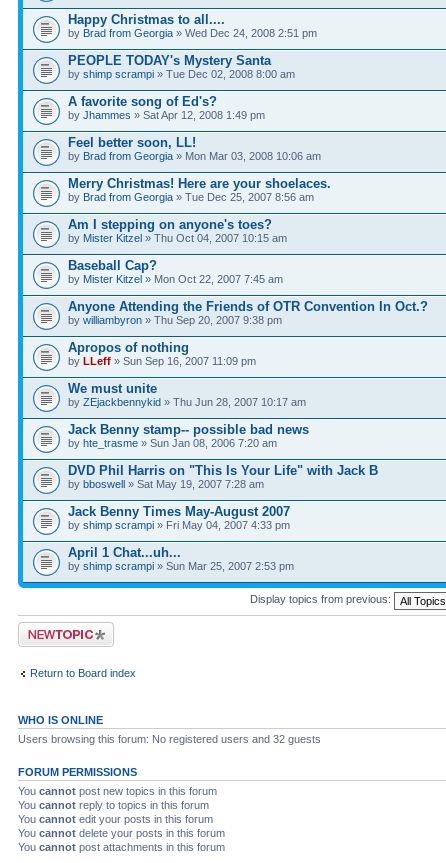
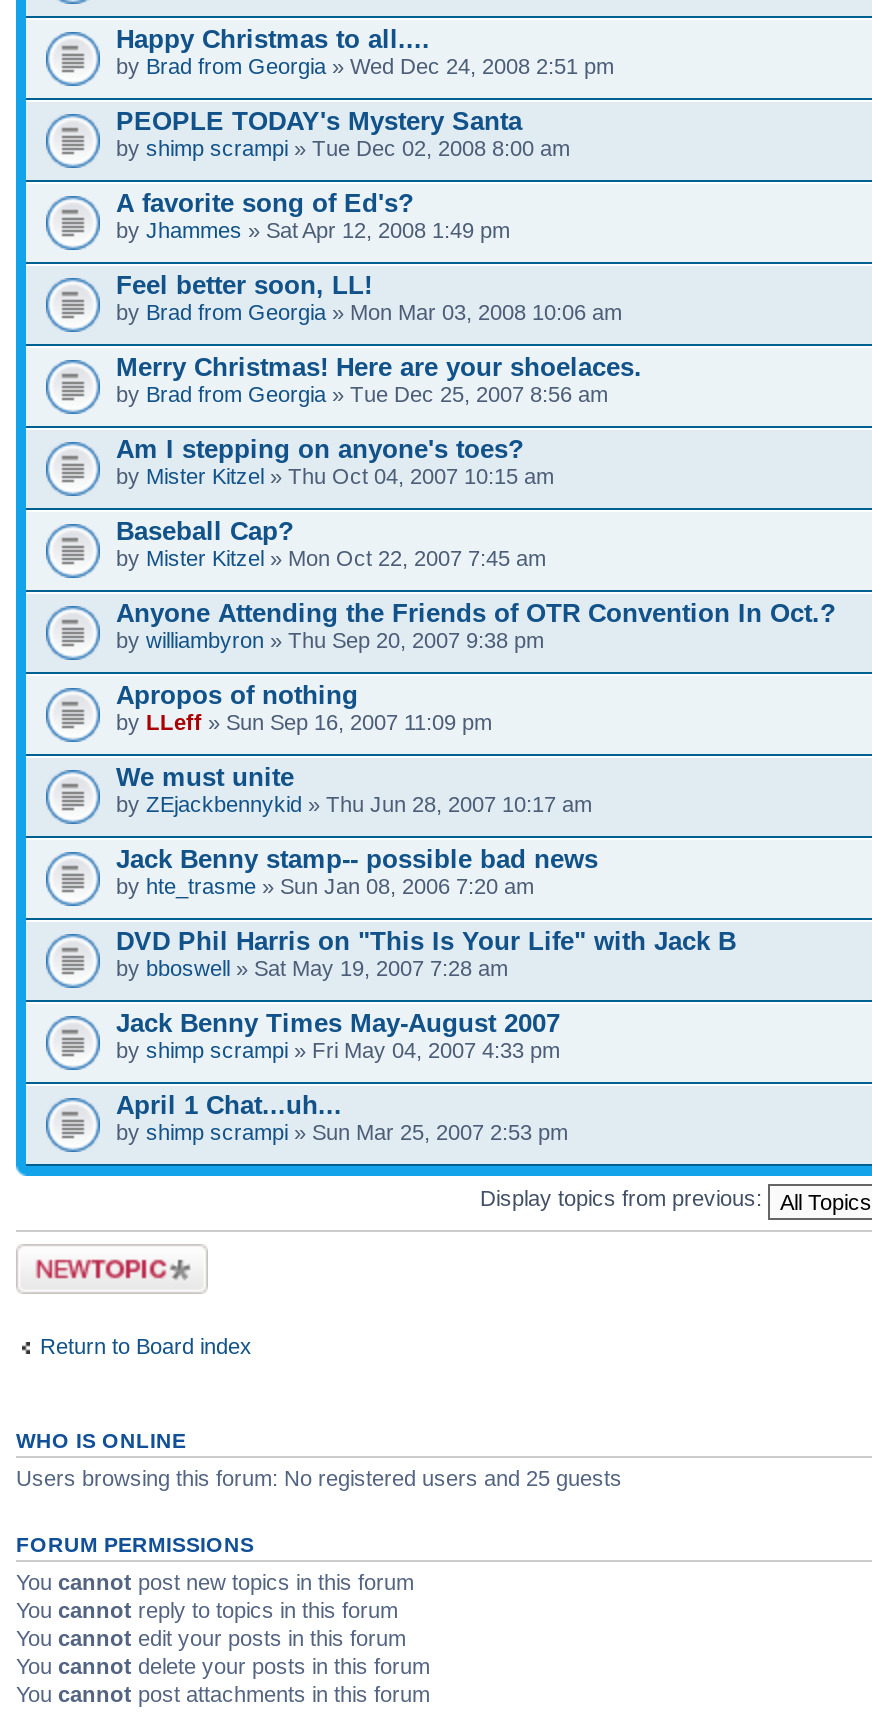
- Users browsing this forum: No registered users and 32 guests
+ Users browsing this forum: No registered users and 25 guests
